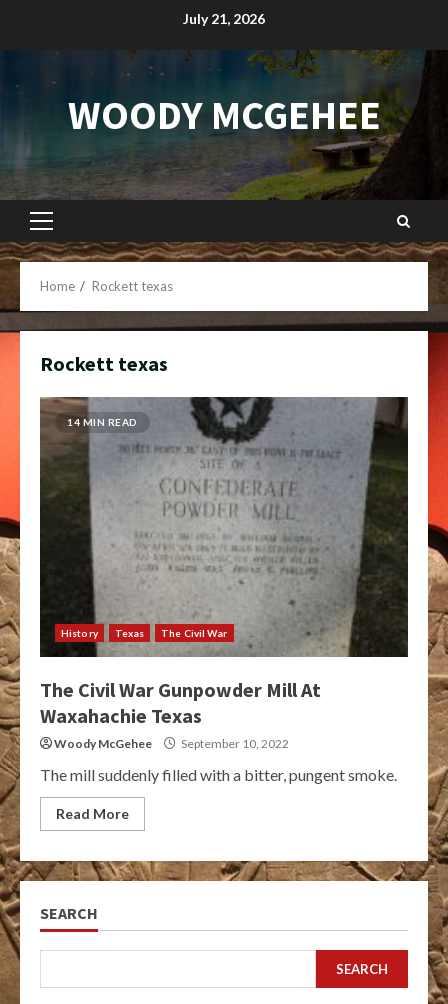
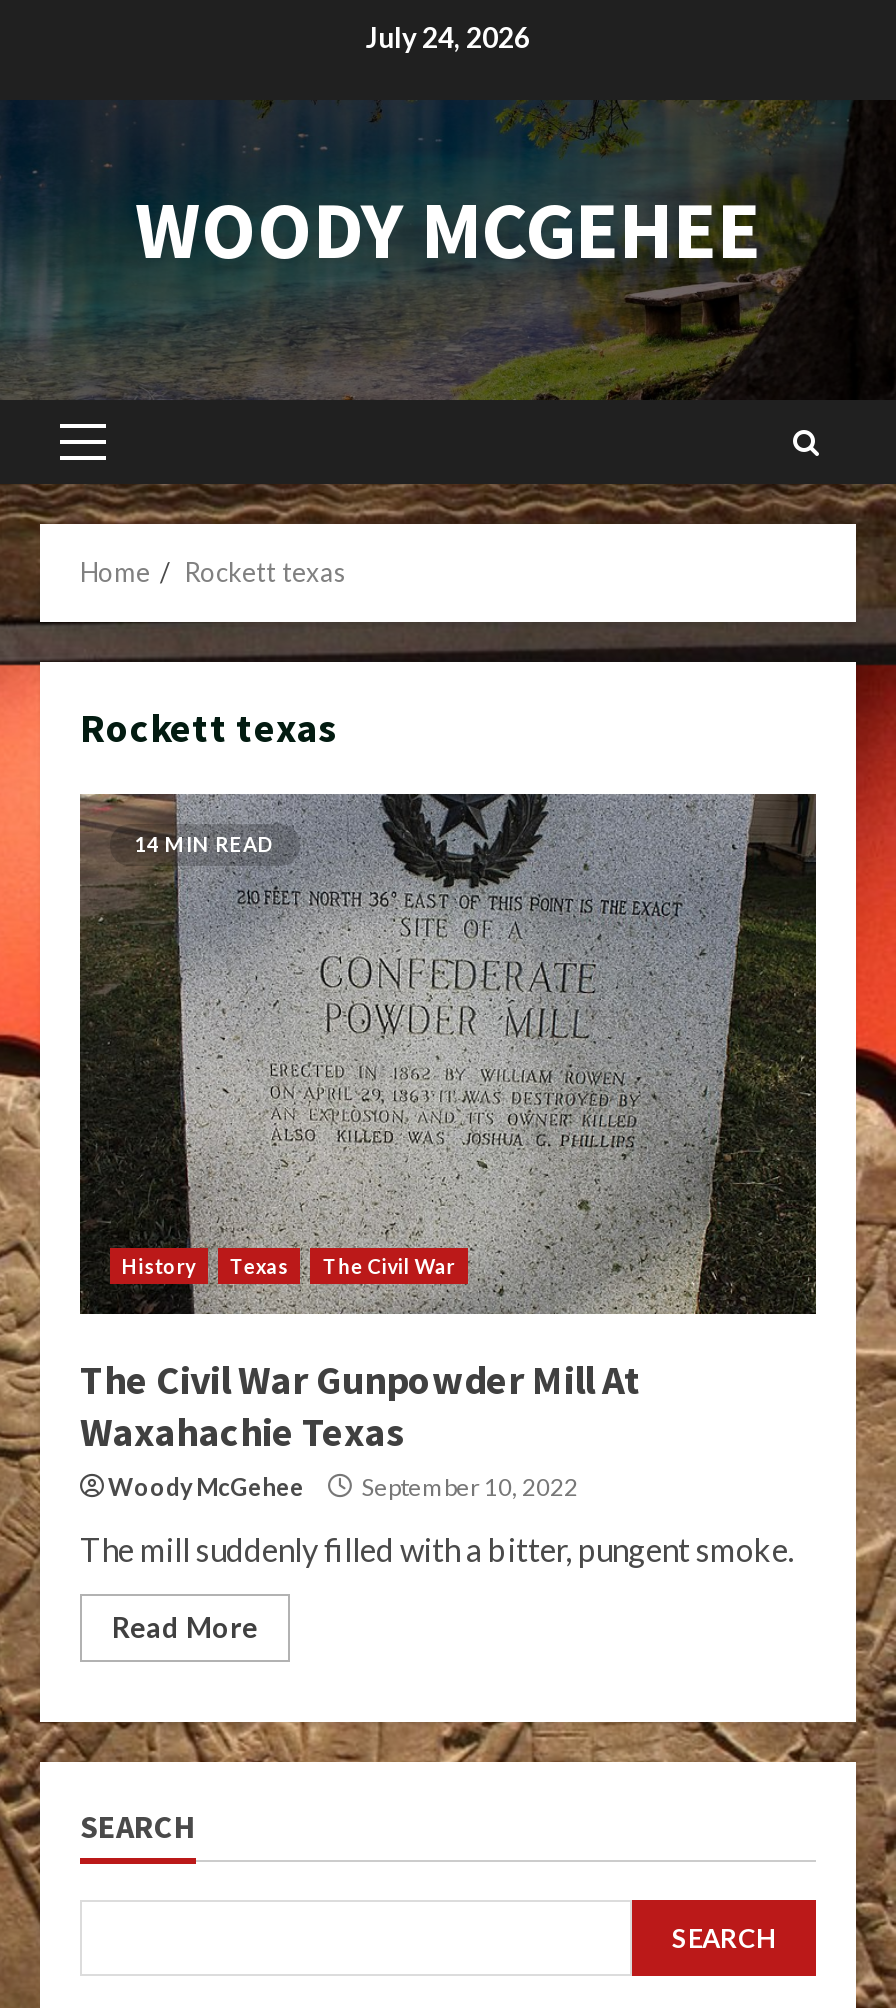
- July 21, 2026
+ July 24, 2026
